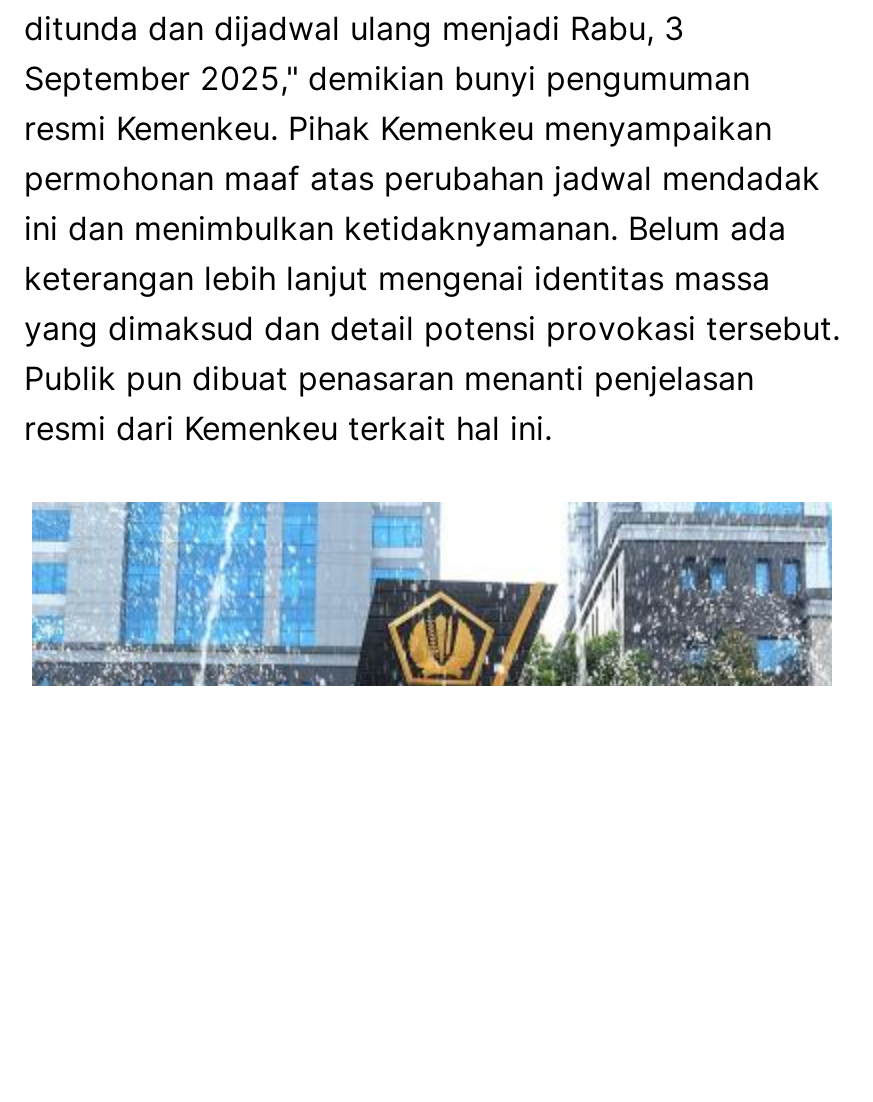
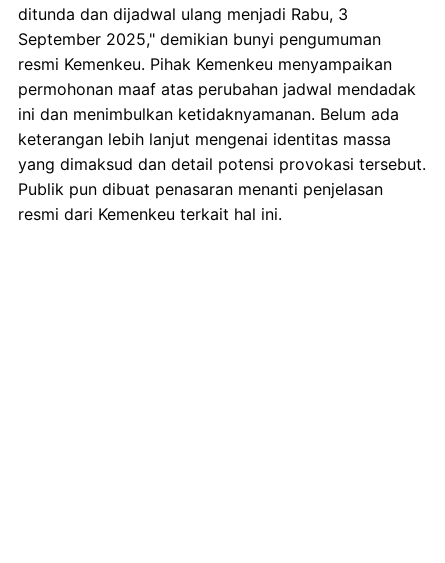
- [image]
